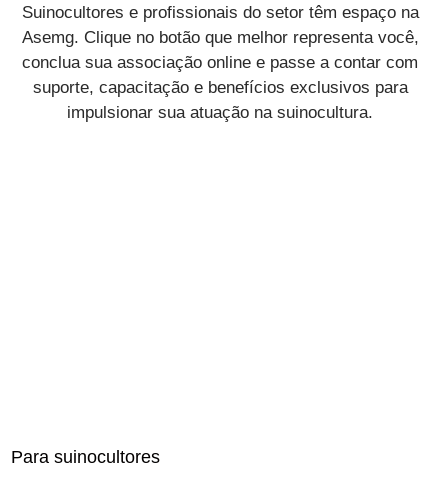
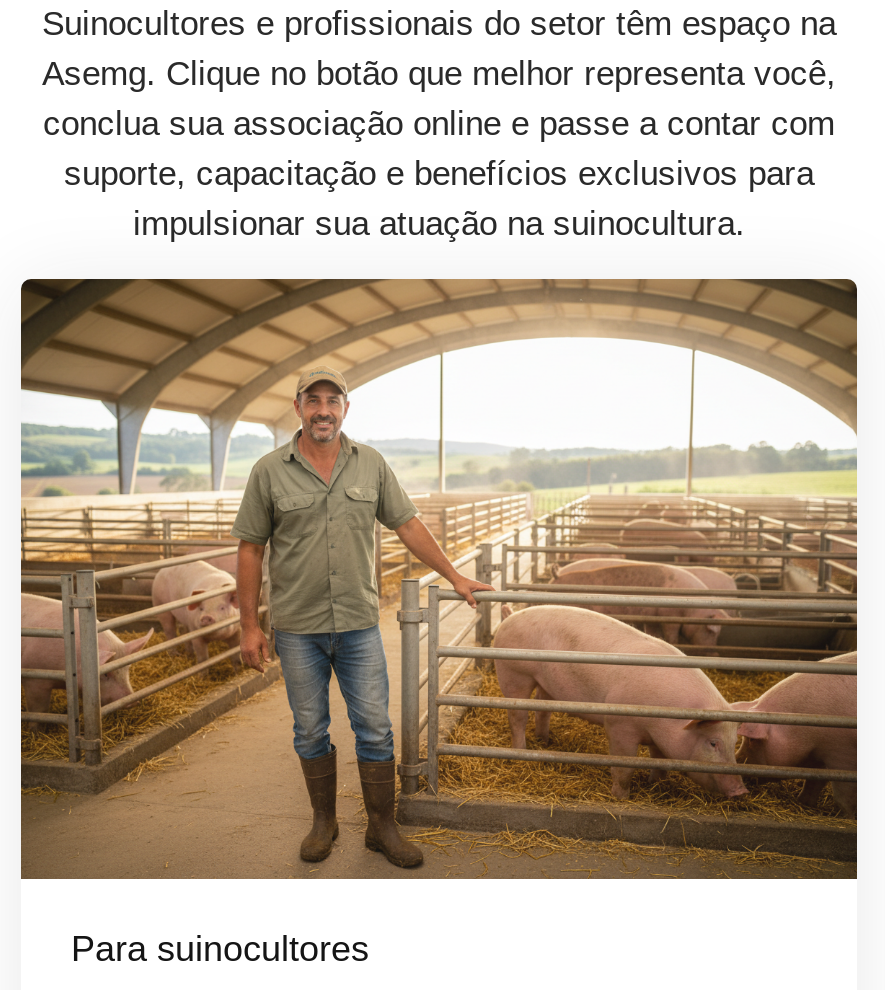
+ [image]
